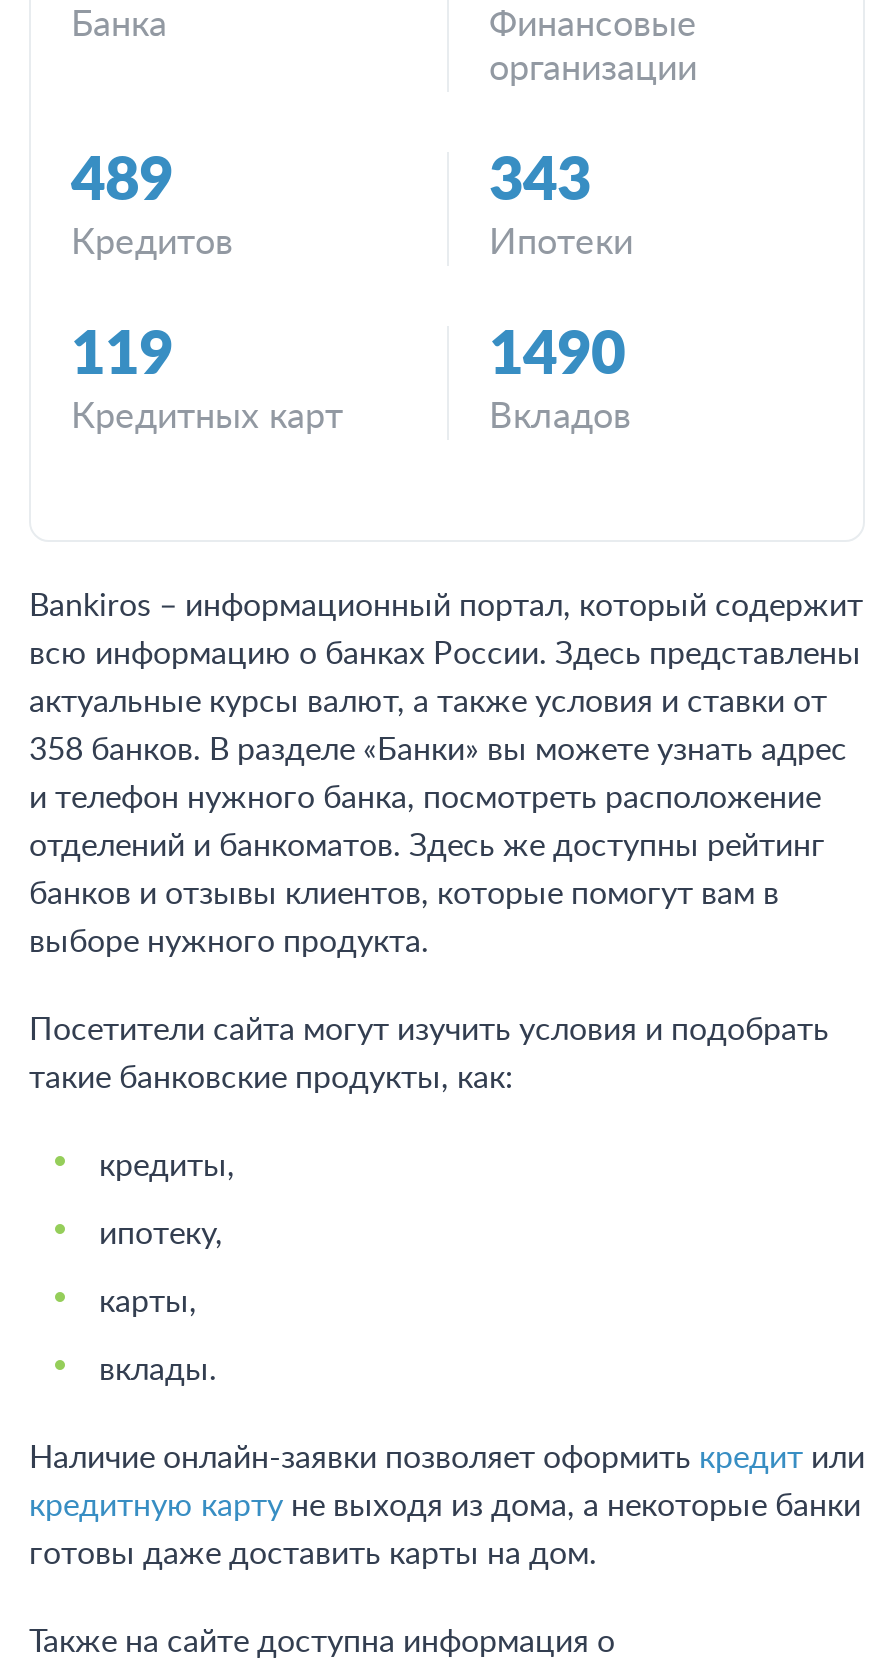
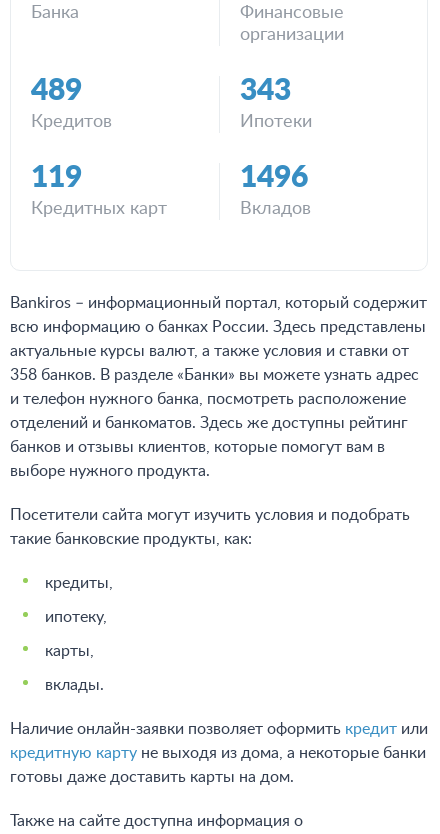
- 1490
+ 1496
